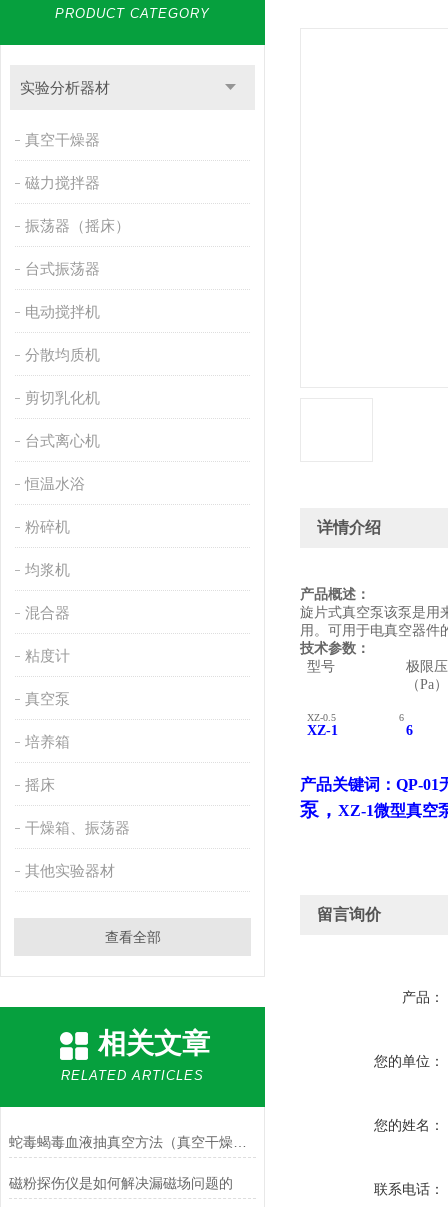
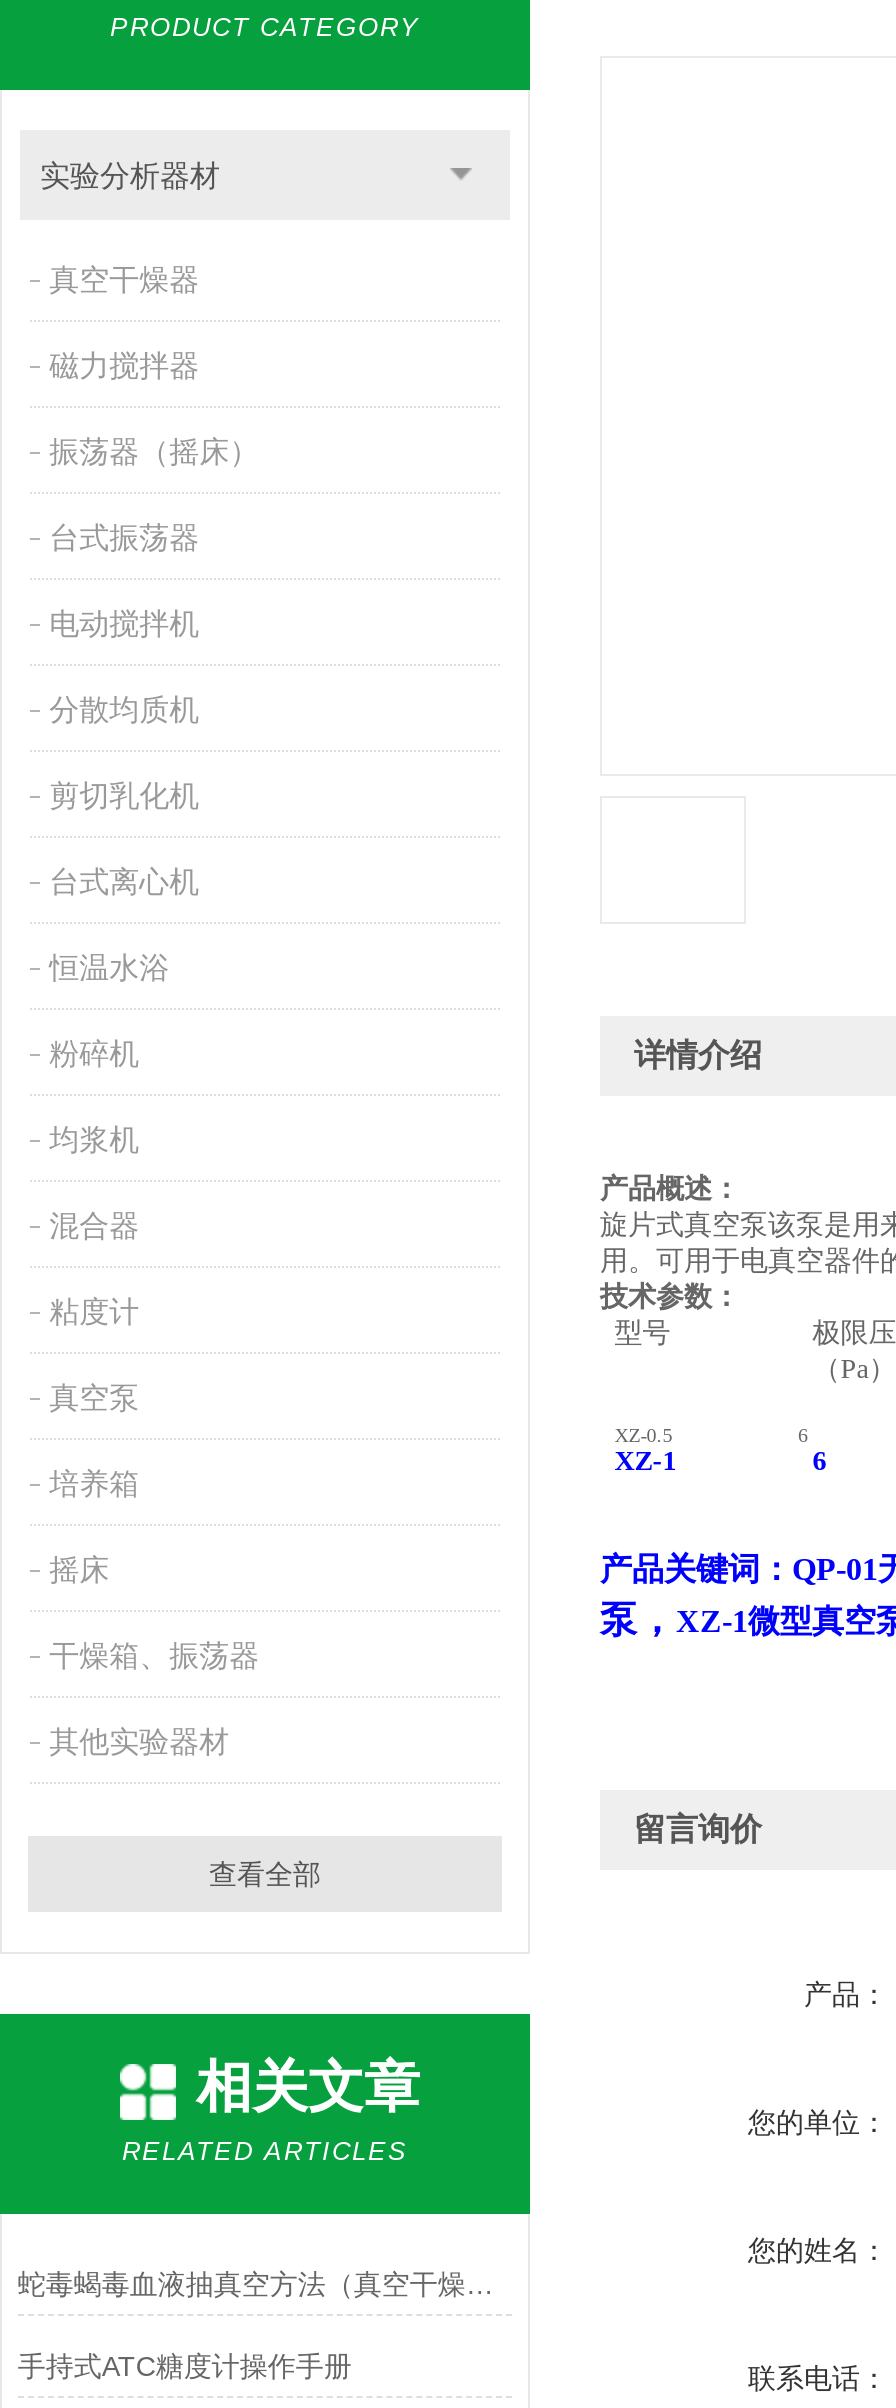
- 磁粉探伤仪是如何解决漏磁场问题的
+ 手持式ATC糖度计操作手册
